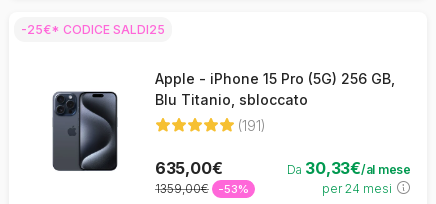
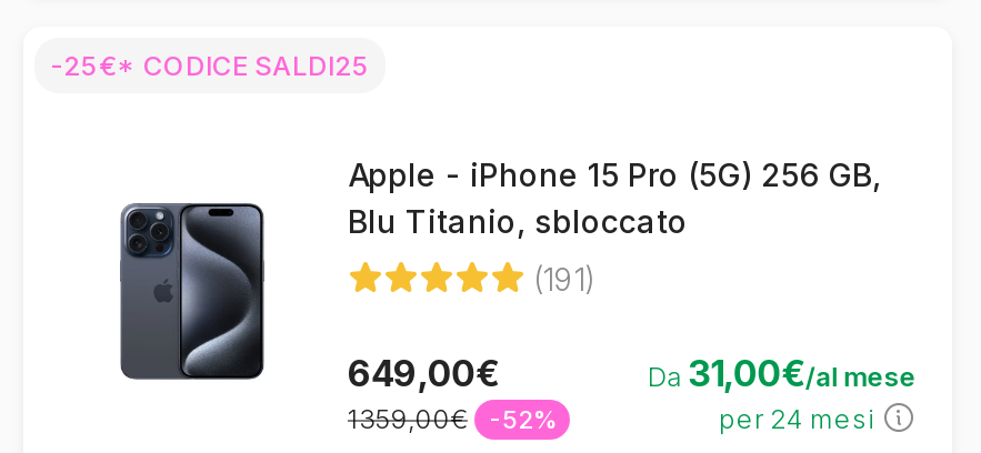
- 635,00€
+ 649,00€

- Da 30,33€/al mese
+ Da 31,00€/al mese

- -53%
+ -52%
